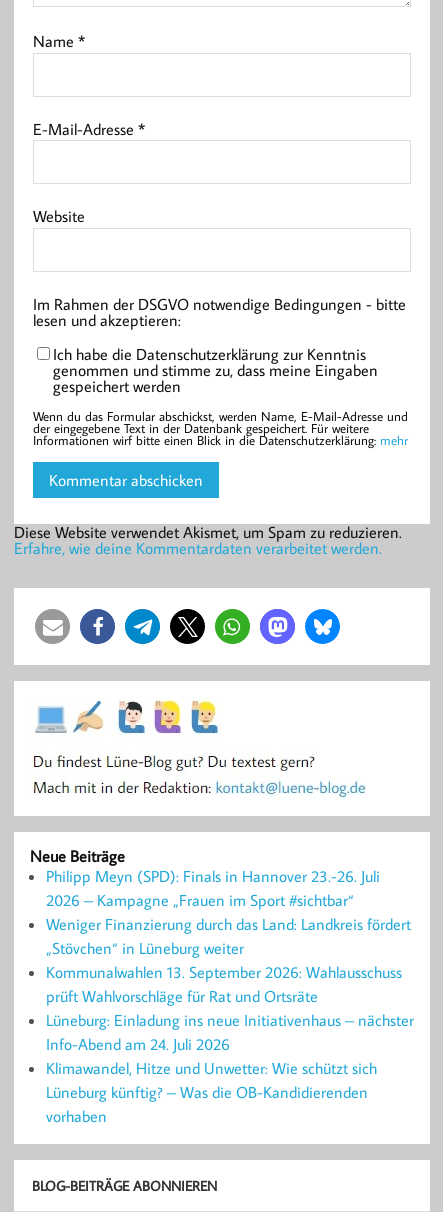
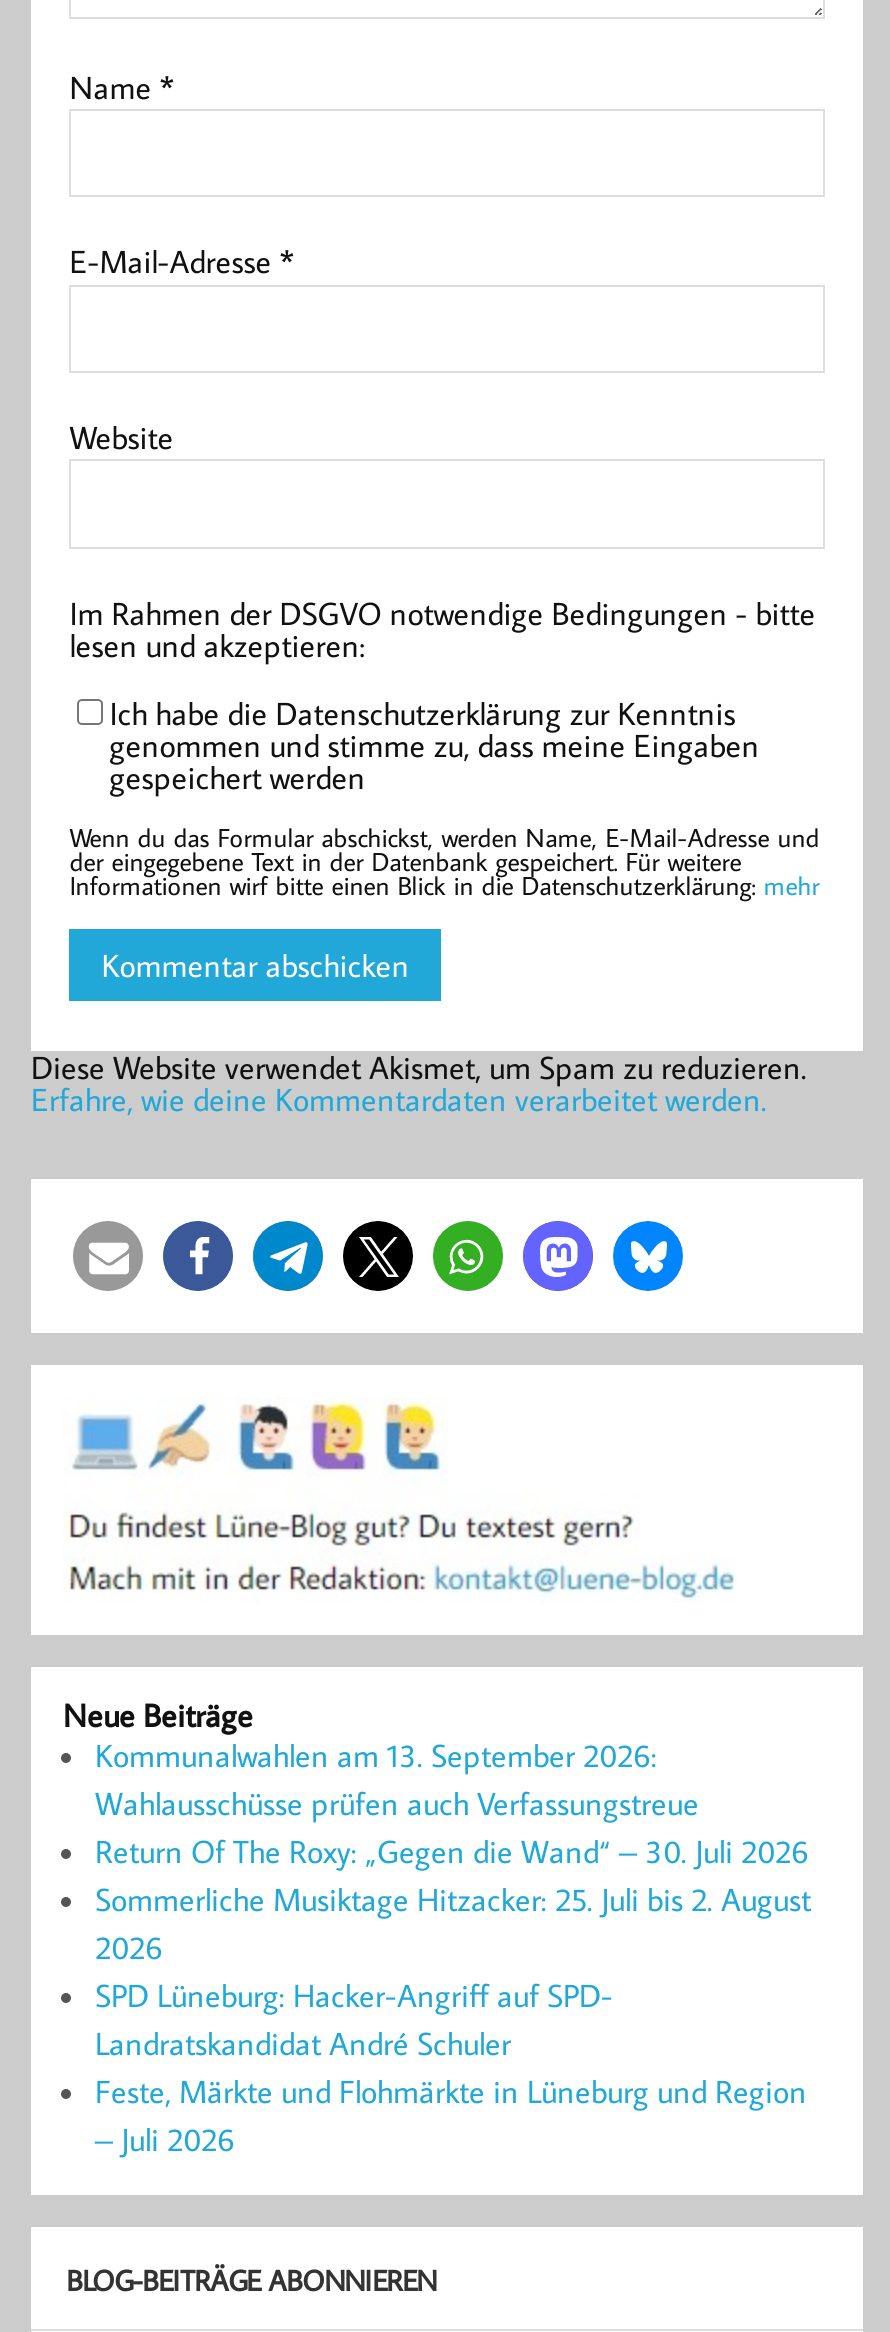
- Philipp Meyn (SPD): Finals in Hannover 23.-26. Juli
- 2026 – Kampagne „Frauen im Sport #sichtbar“
- Weniger Finanzierung durch das Land: Landkreis fördert
- „Stövchen“ in Lüneburg weiter
- Kommunalwahlen 13. September 2026: Wahlausschuss
- prüft Wahlvorschläge für Rat und Ortsräte
- Lüneburg: Einladung ins neue Initiativenhaus – nächster
- Info-Abend am 24. Juli 2026
- Klimawandel, Hitze und Unwetter: Wie schützt sich
- Lüneburg künftig? – Was die OB-Kandidierenden
- vorhaben
+ Kommunalwahlen am 13. September 2026:
+ Wahlausschüsse prüfen auch Verfassungstreue
+ Return Of The Roxy: „Gegen die Wand“ – 30. Juli 2026
+ Sommerliche Musiktage Hitzacker: 25. Juli bis 2. August
+ 2026
+ SPD Lüneburg: Hacker-Angriff auf SPD-
+ Landratskandidat André Schuler
+ Feste, Märkte und Flohmärkte in Lüneburg und Region
+ – Juli 2026
